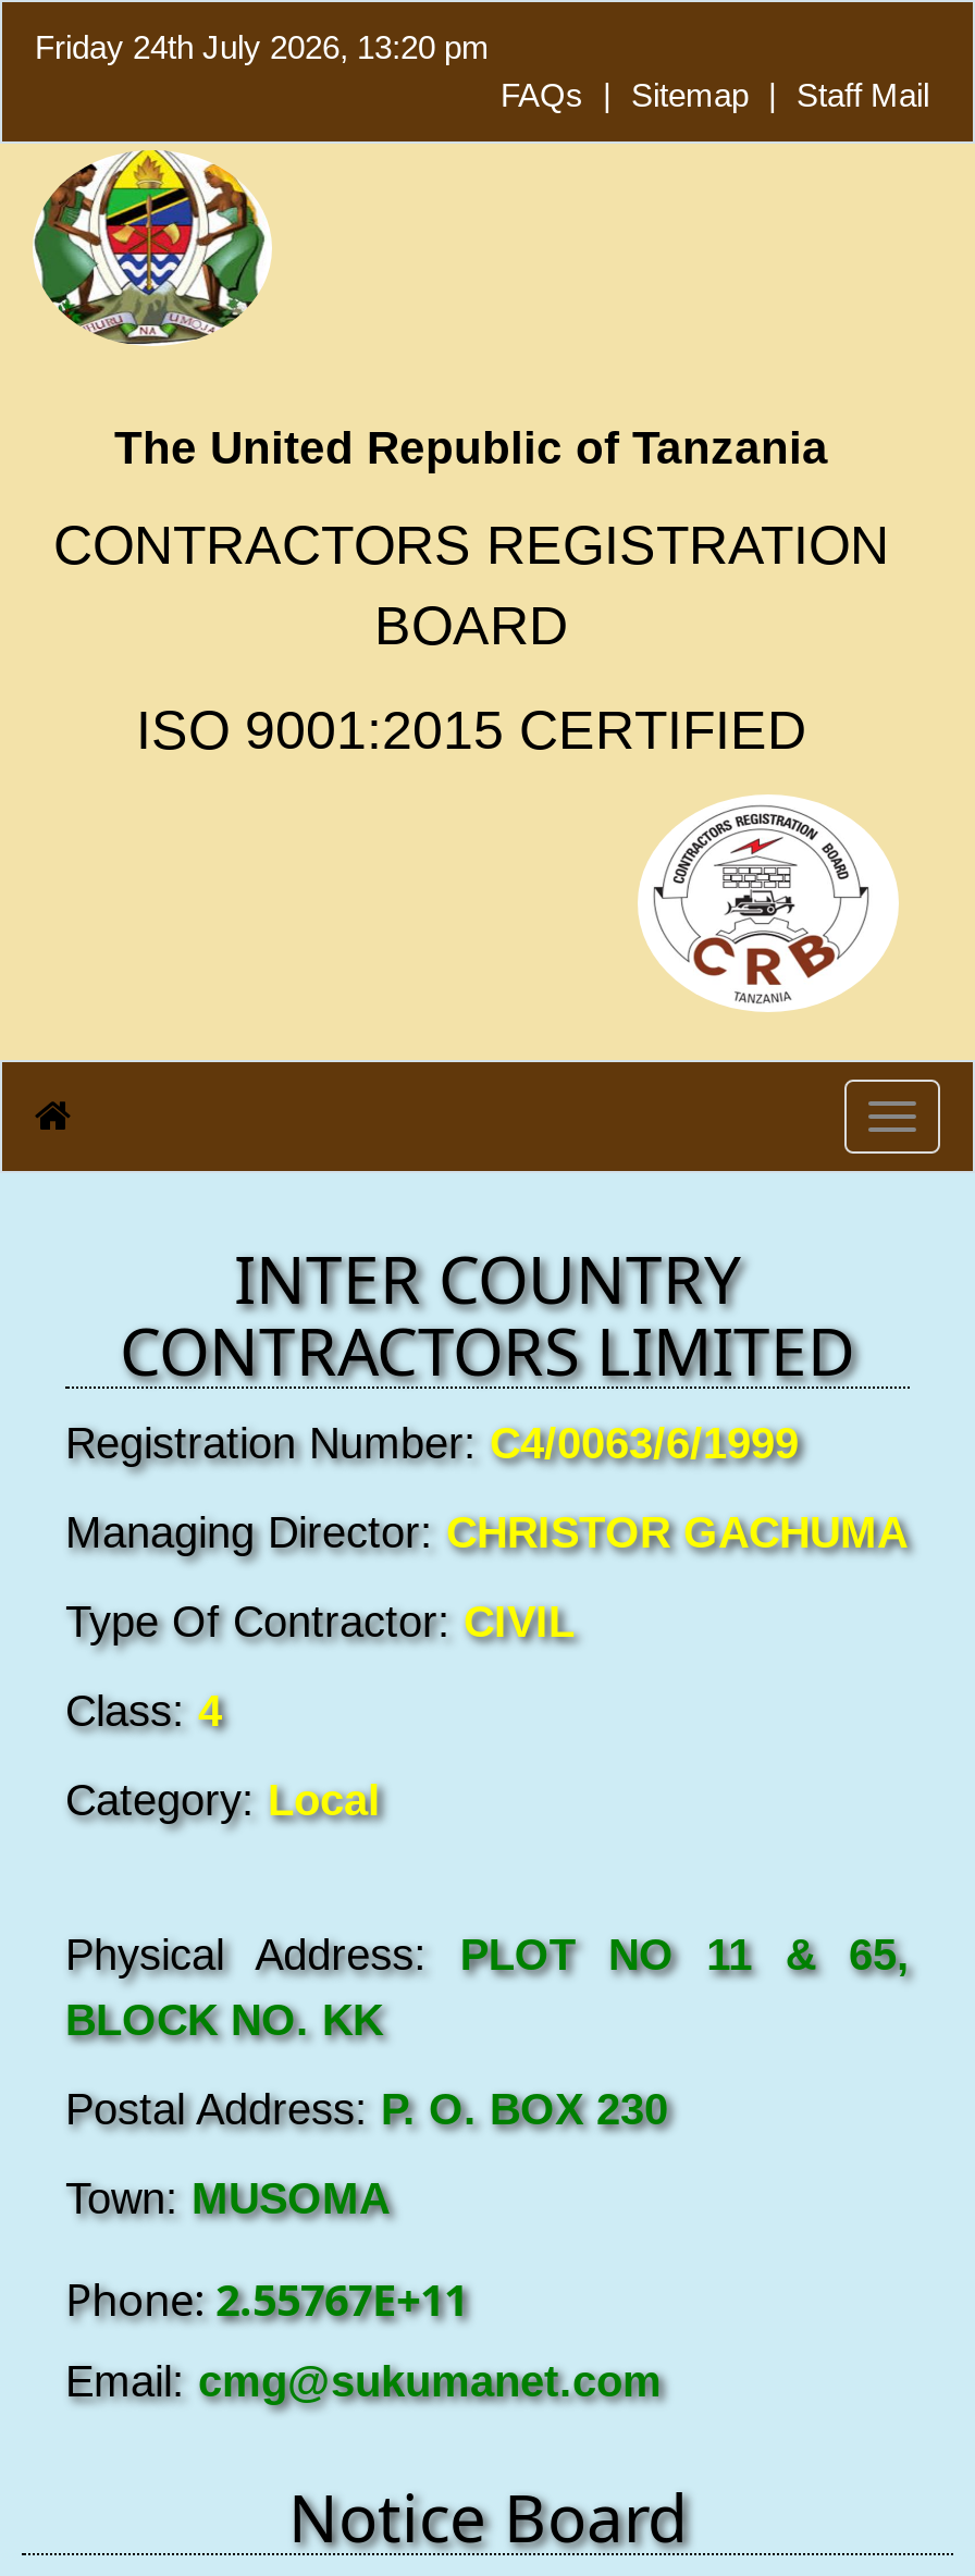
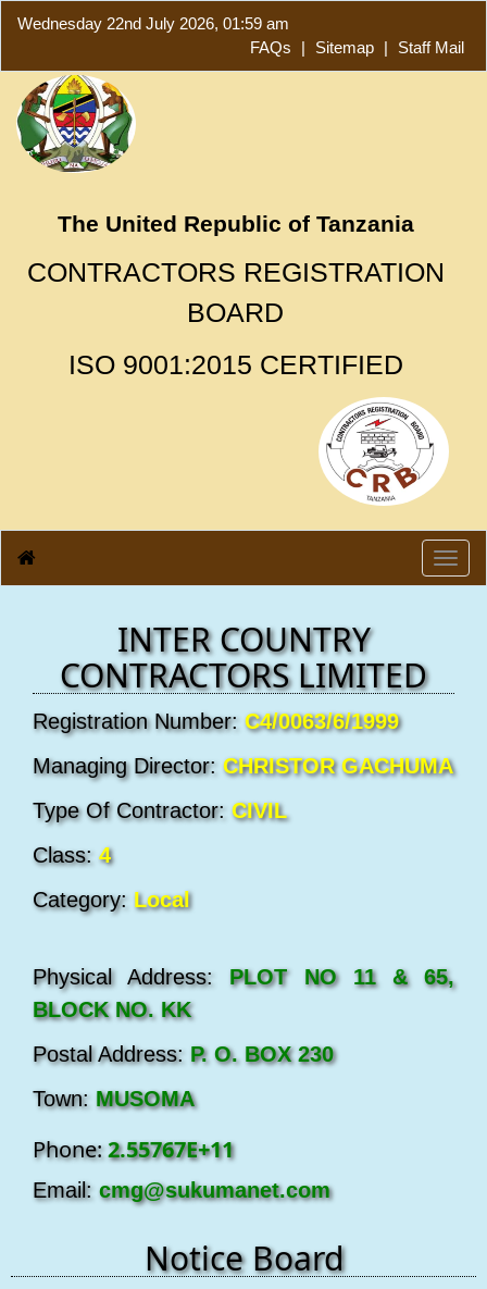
- Friday 24th July 2026, 13:20 pm
+ Wednesday 22nd July 2026, 01:59 am
